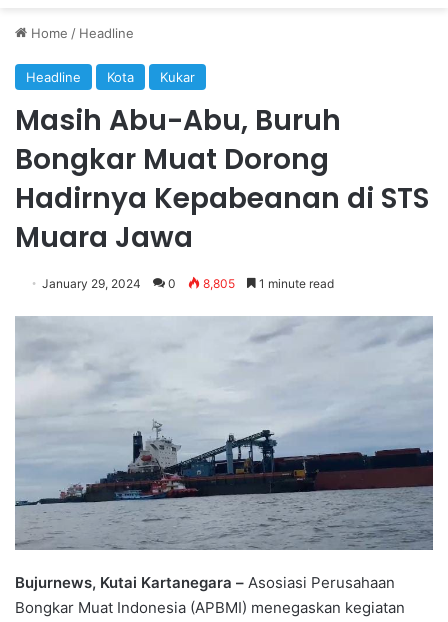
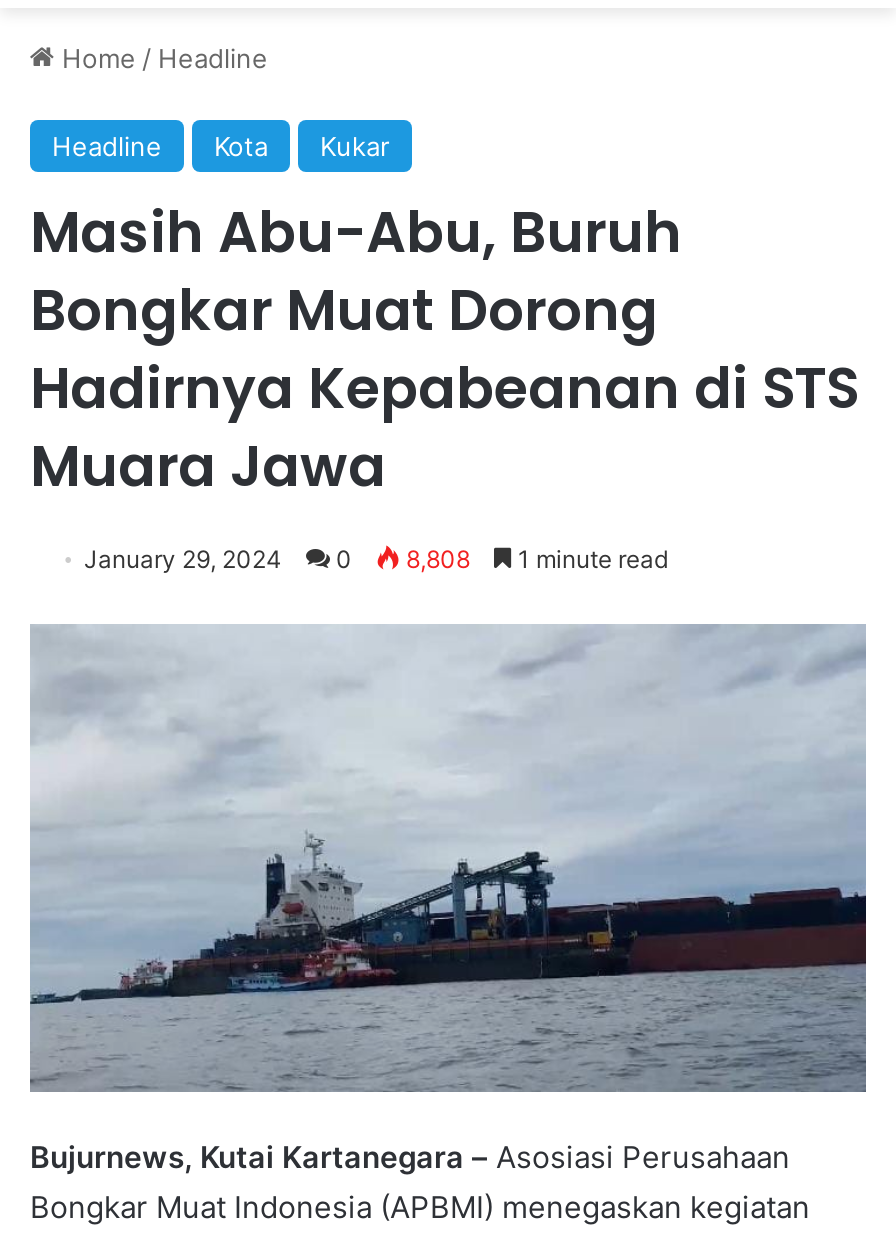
- January 29, 2024 0 8,805 1 minute read
+ January 29, 2024 0 8,808 1 minute read
